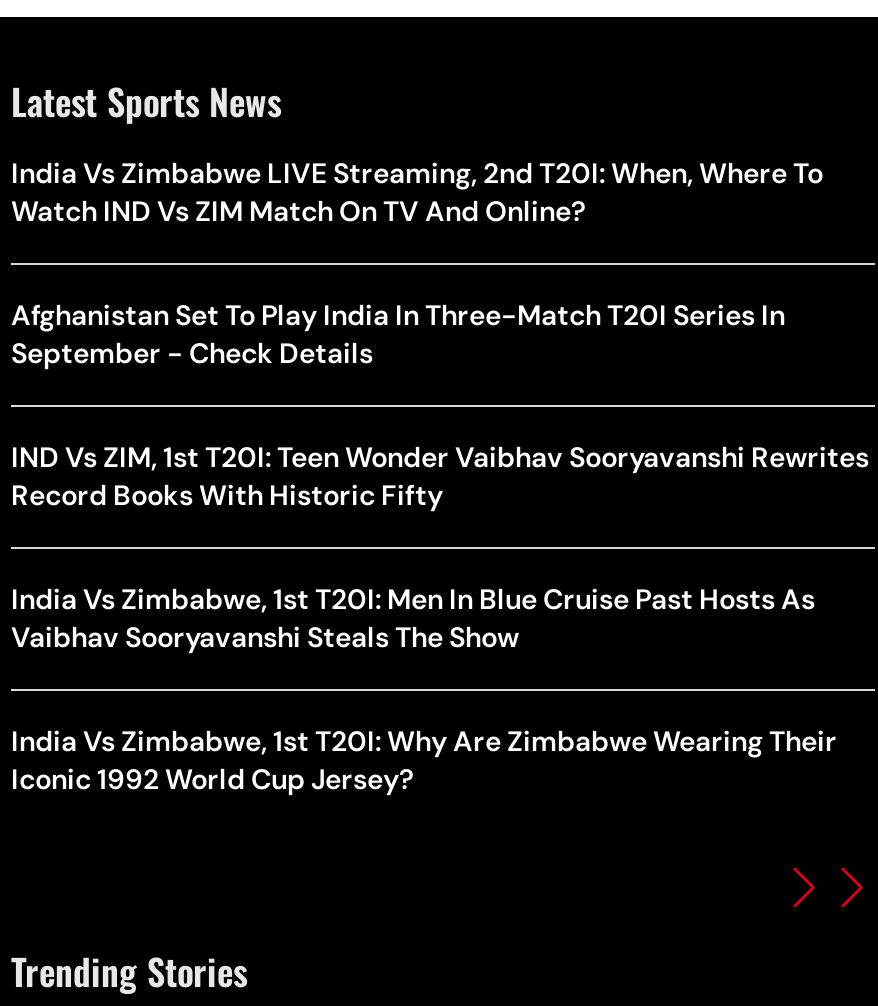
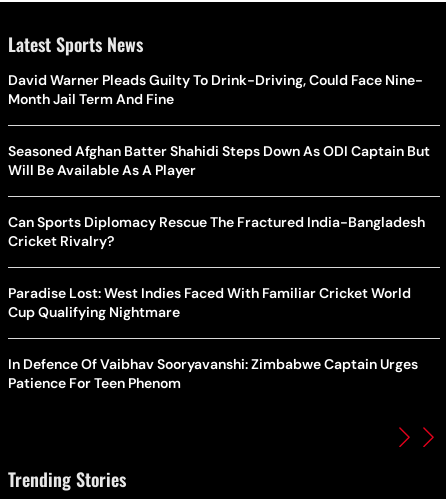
- India Vs Zimbabwe LIVE Streaming, 2nd T20I: When, Where To
- Watch IND Vs ZIM Match On TV And Online?
+ David Warner Pleads Guilty To Drink-Driving, Could Face Nine-
+ Month Jail Term And Fine

- Afghanistan Set To Play India In Three-Match T20I Series In
- September - Check Details
+ Seasoned Afghan Batter Shahidi Steps Down As ODI Captain But
+ Will Be Available As A Player

- IND Vs ZIM, 1st T20I: Teen Wonder Vaibhav Sooryavanshi Rewrites
- Record Books With Historic Fifty
+ Can Sports Diplomacy Rescue The Fractured India-Bangladesh
+ Cricket Rivalry?

- India Vs Zimbabwe, 1st T20I: Men In Blue Cruise Past Hosts As
- Vaibhav Sooryavanshi Steals The Show
+ Paradise Lost: West Indies Faced With Familiar Cricket World
+ Cup Qualifying Nightmare

- India Vs Zimbabwe, 1st T20I: Why Are Zimbabwe Wearing Their
- Iconic 1992 World Cup Jersey?
+ In Defence Of Vaibhav Sooryavanshi: Zimbabwe Captain Urges
+ Patience For Teen Phenom
